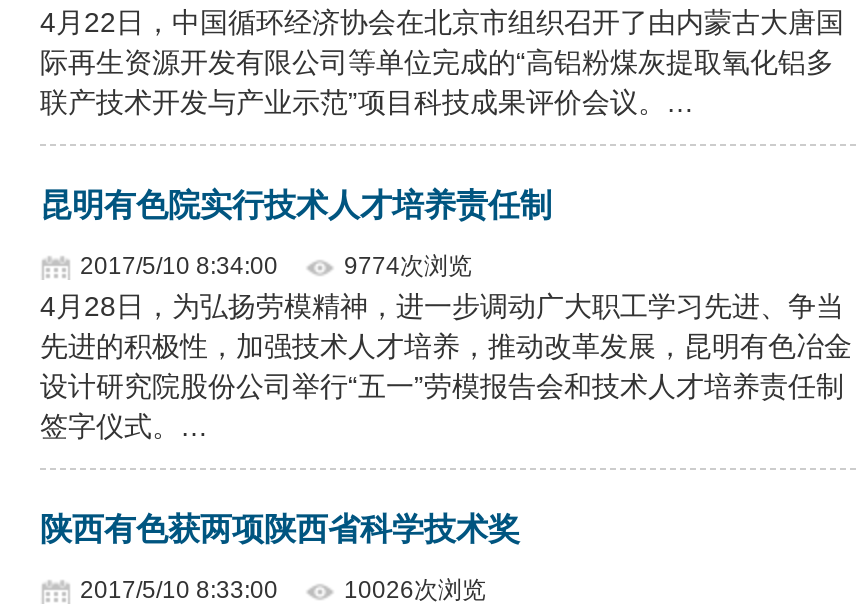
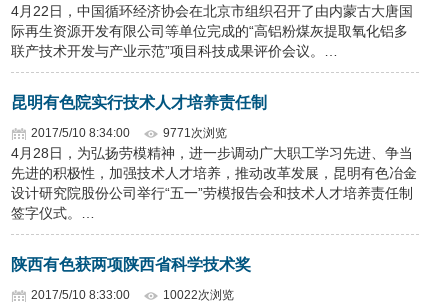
- 9774次浏览
+ 9771次浏览

- 10026次浏览
+ 10022次浏览
